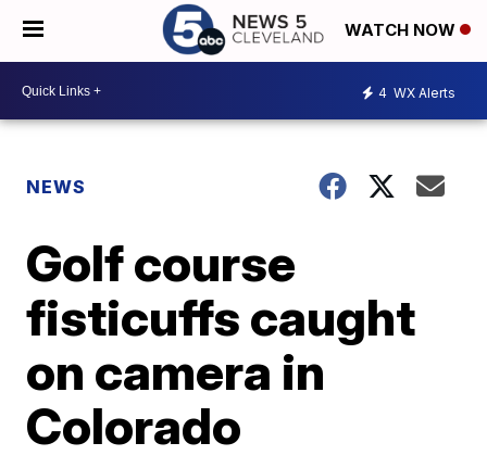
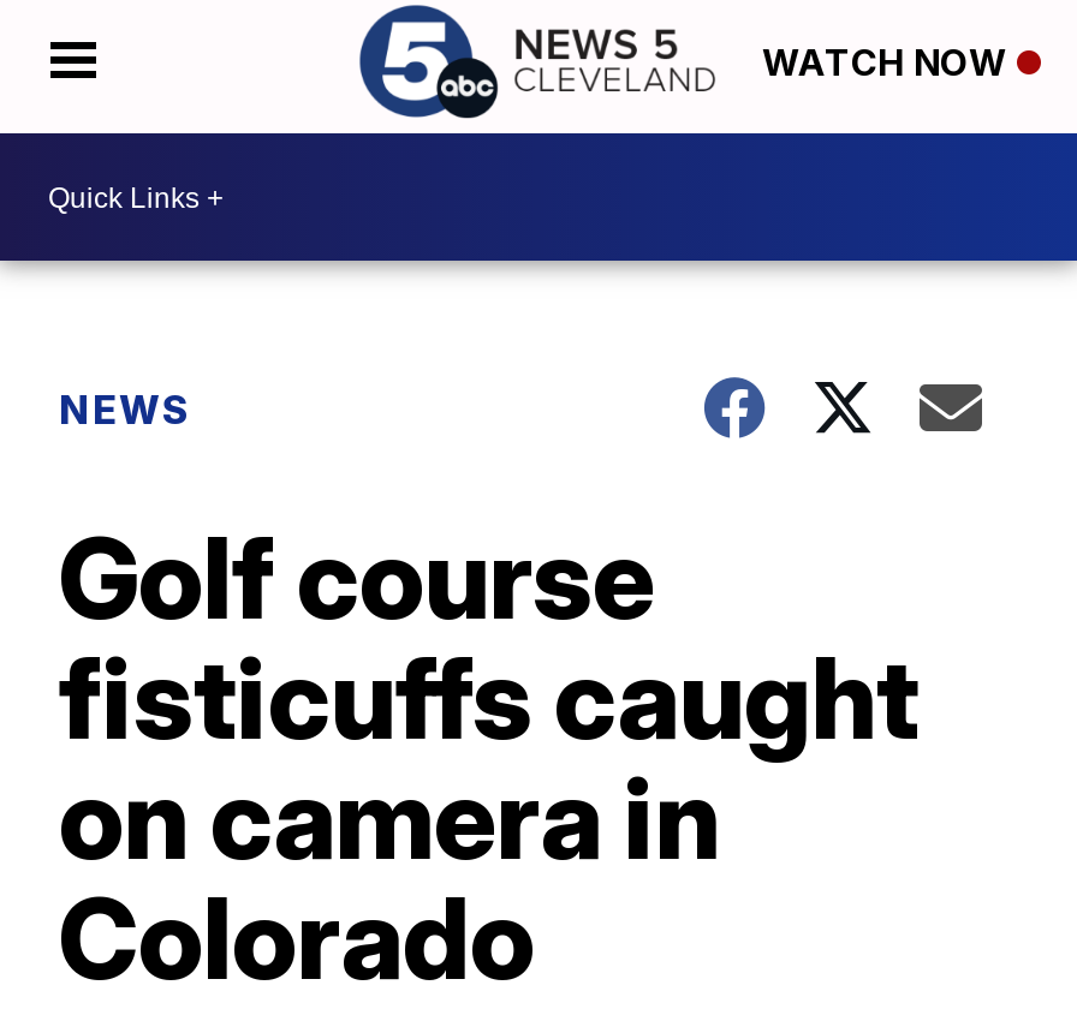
- 4 WX Alerts
